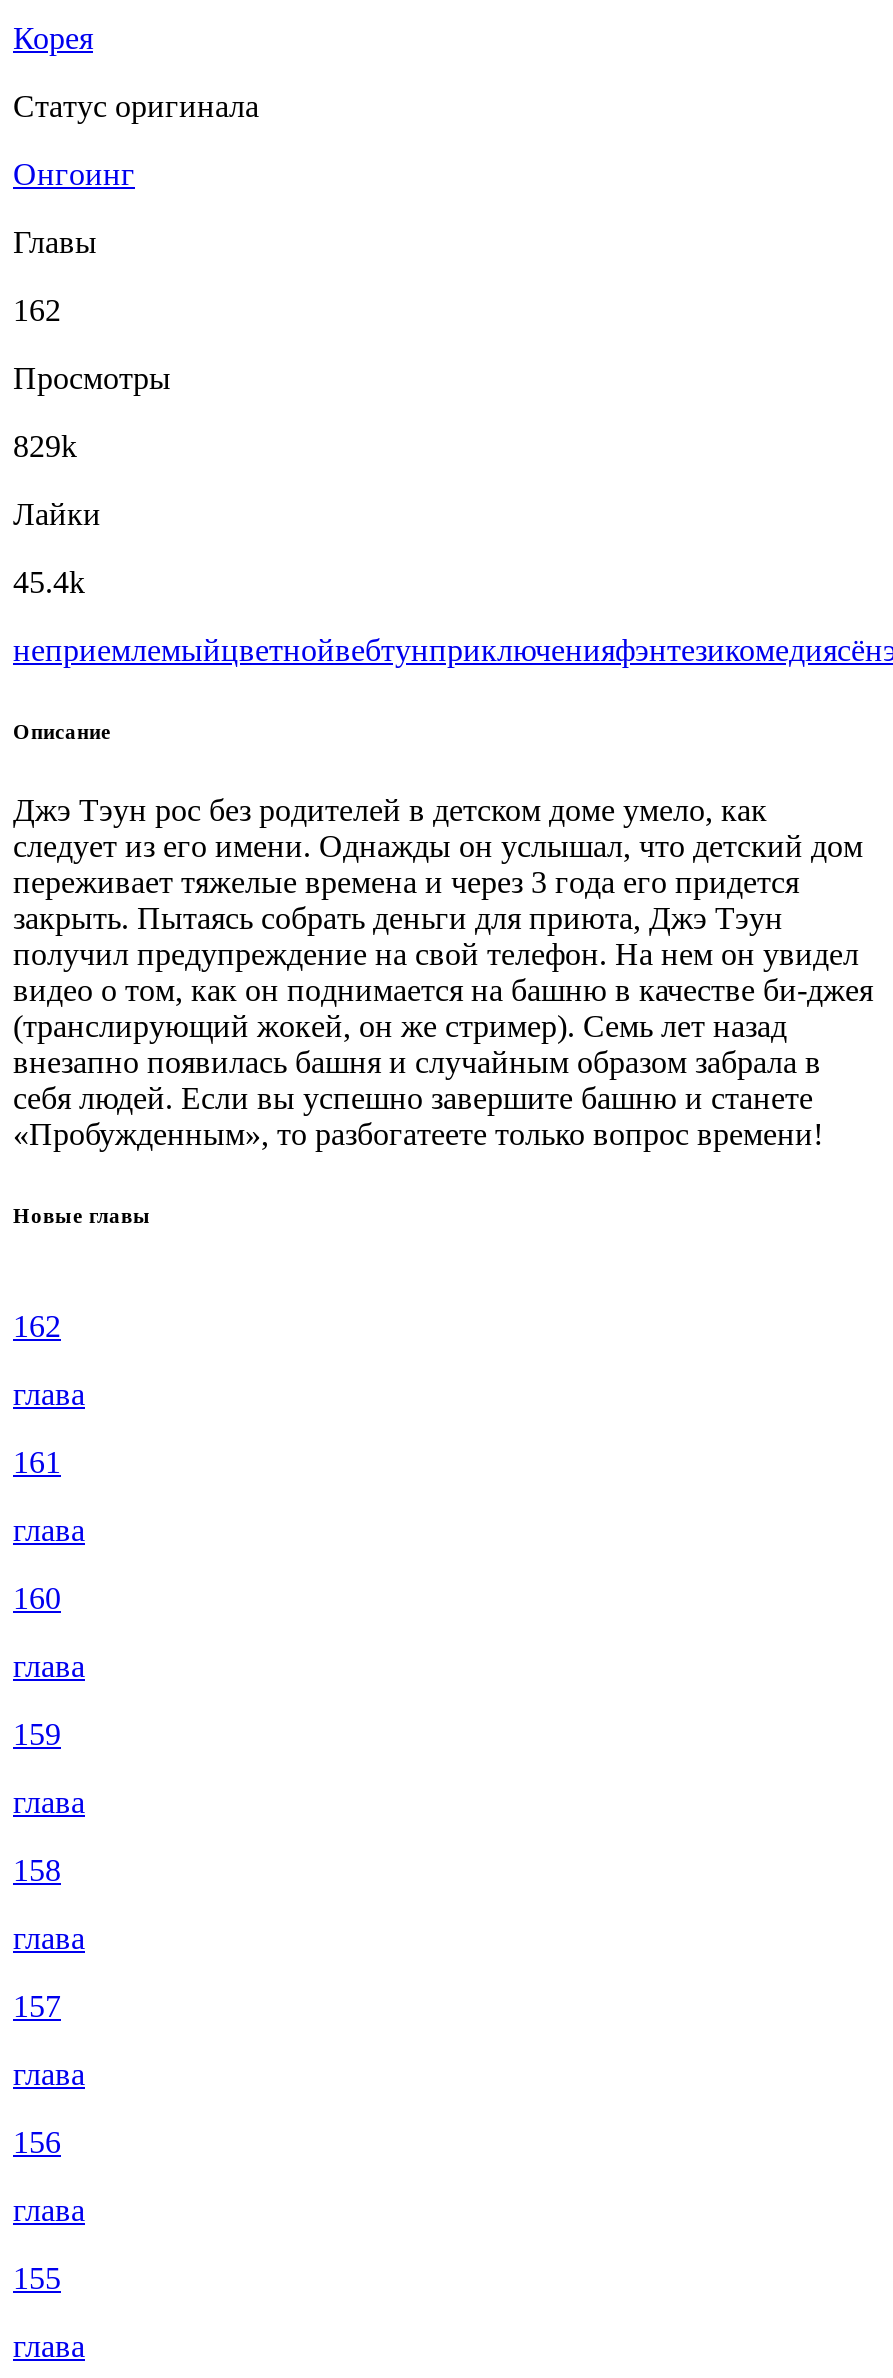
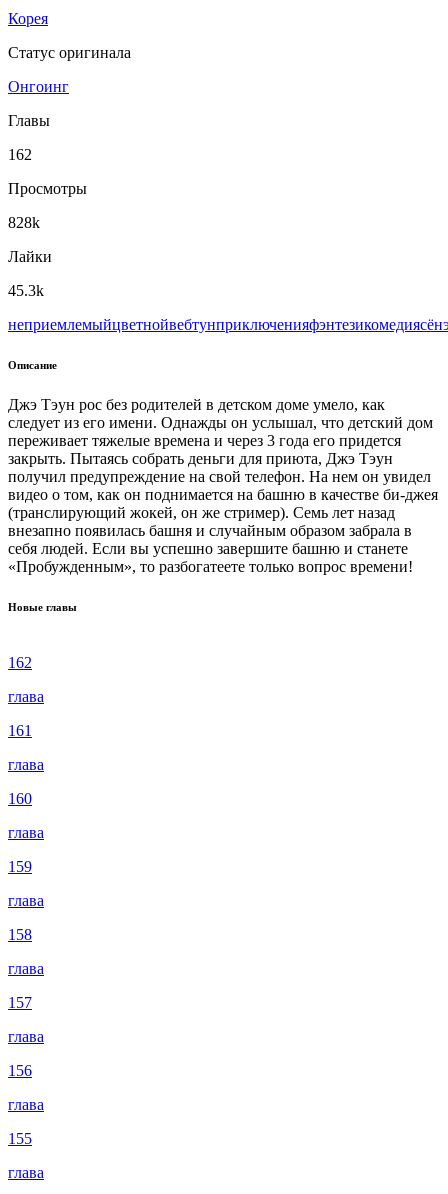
- 829k
+ 828k

- 45.4k
+ 45.3k
